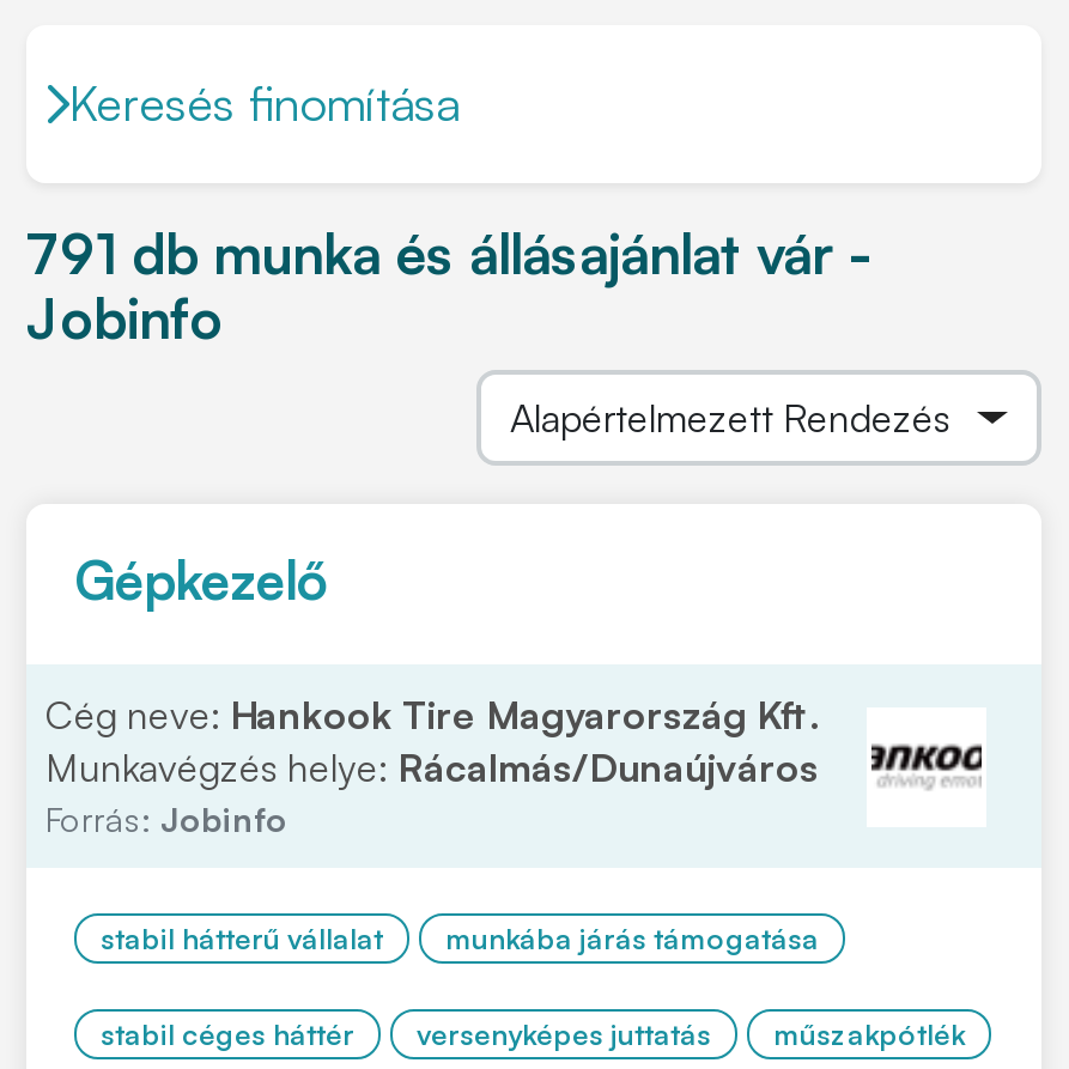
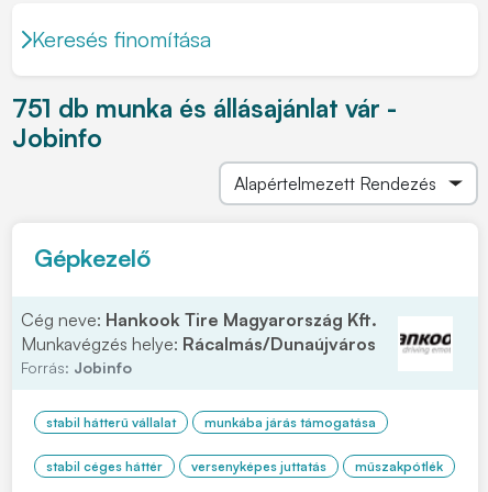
- 791 db munka és állásajánlat vár -
+ 751 db munka és állásajánlat vár -
